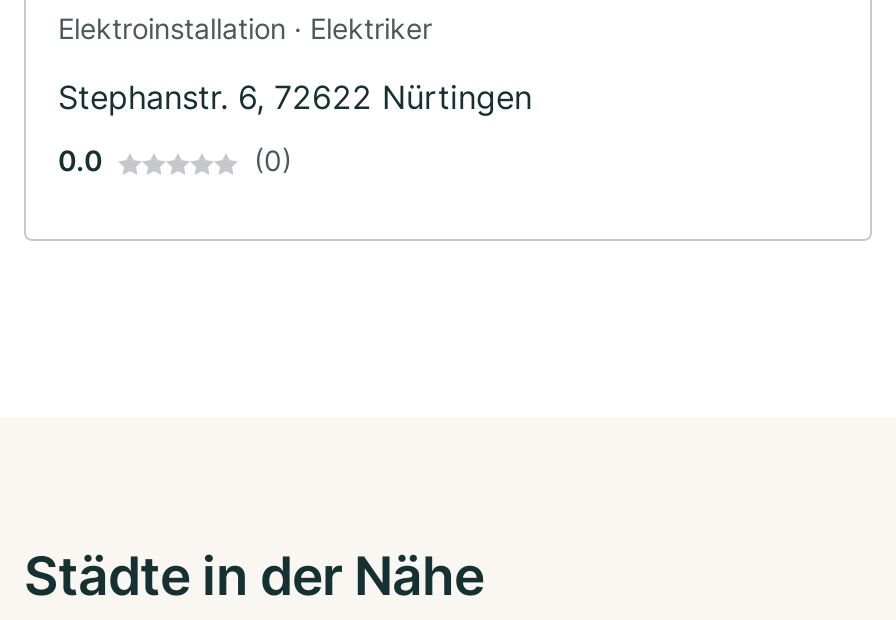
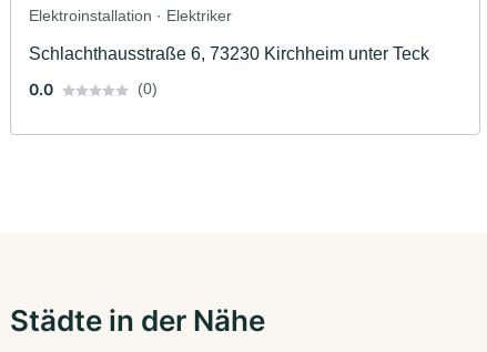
- Stephanstr. 6, 72622 Nürtingen
+ Schlachthausstraße 6, 73230 Kirchheim unter Teck
